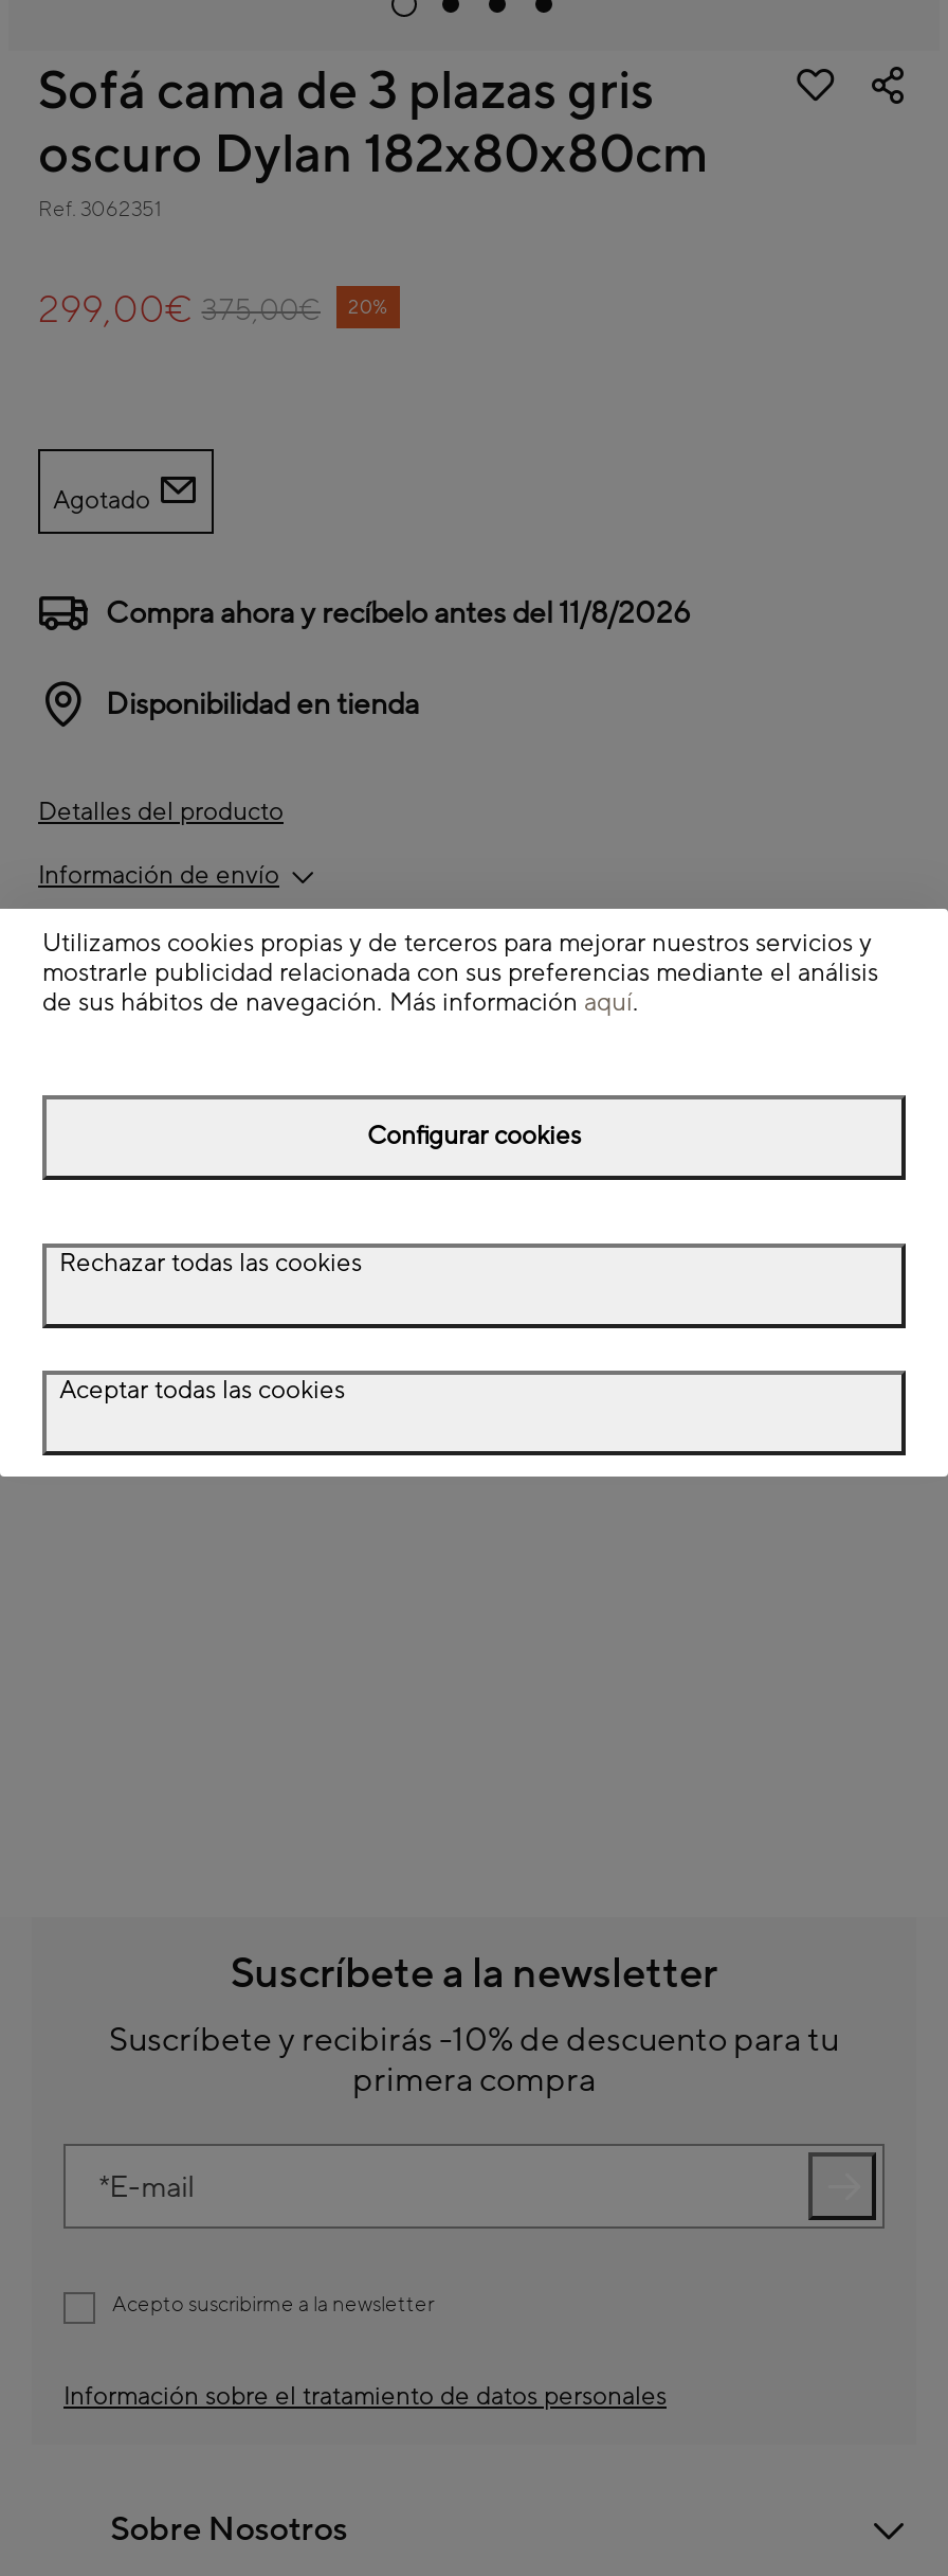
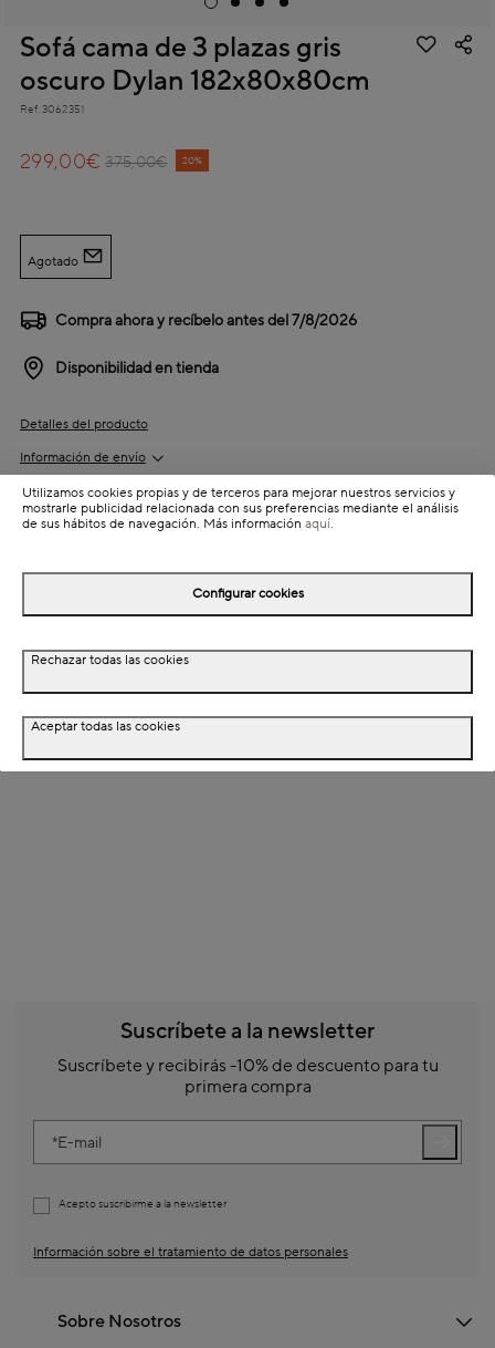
- Compra ahora y recíbelo antes del 11/8/2026
+ Compra ahora y recíbelo antes del 7/8/2026
